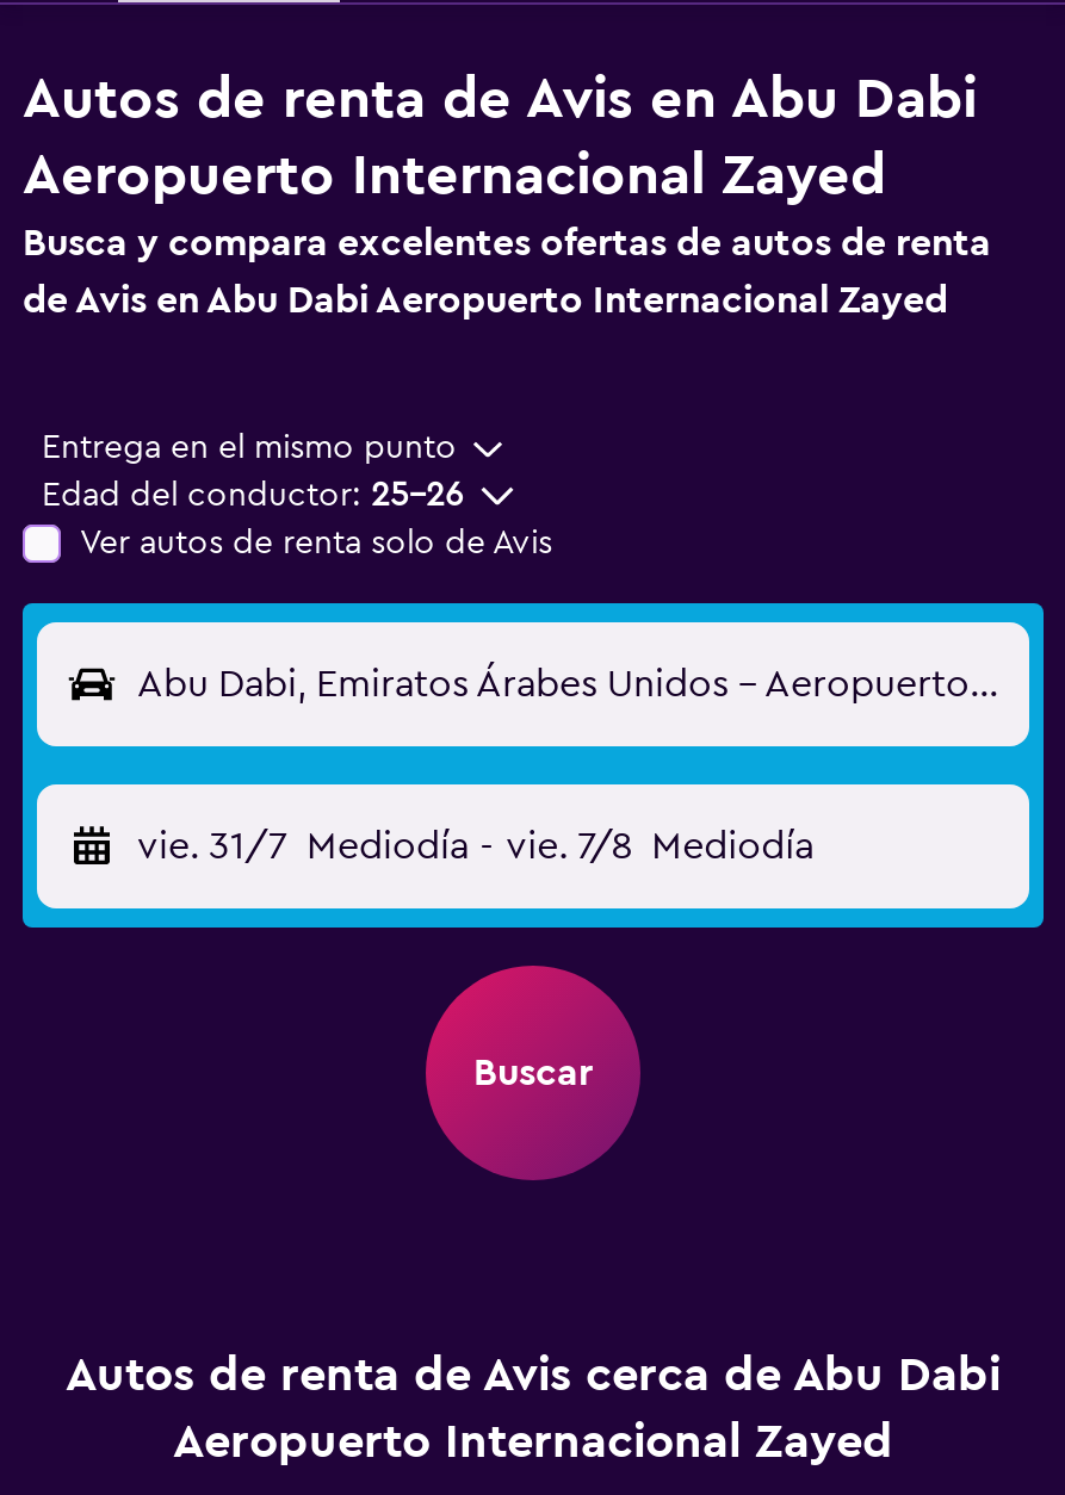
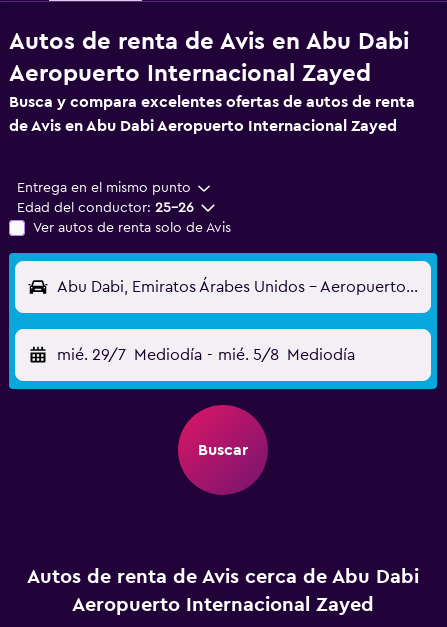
- vie. 31/7 Mediodía - vie. 7/8 Mediodía
+ mié. 29/7 Mediodía - mié. 5/8 Mediodía
